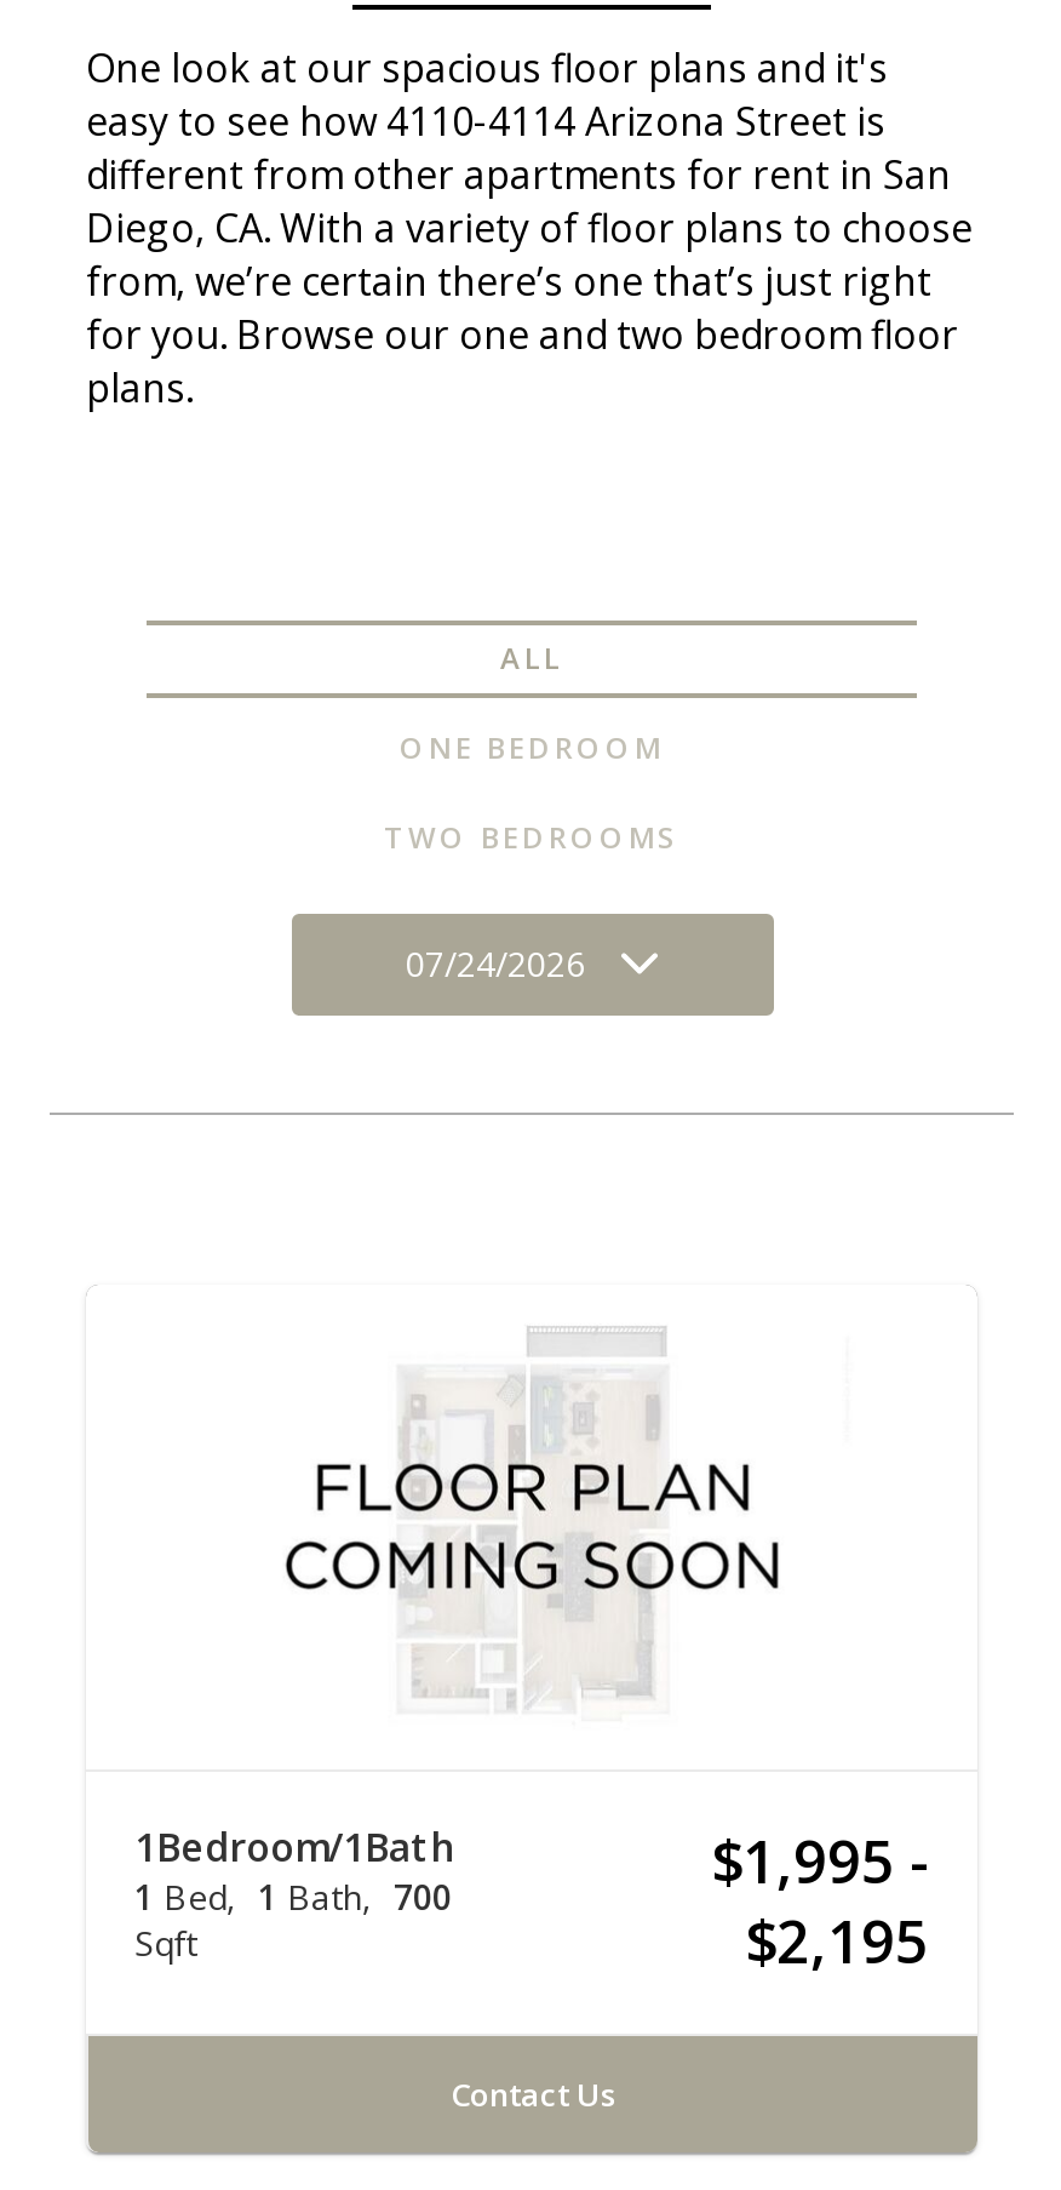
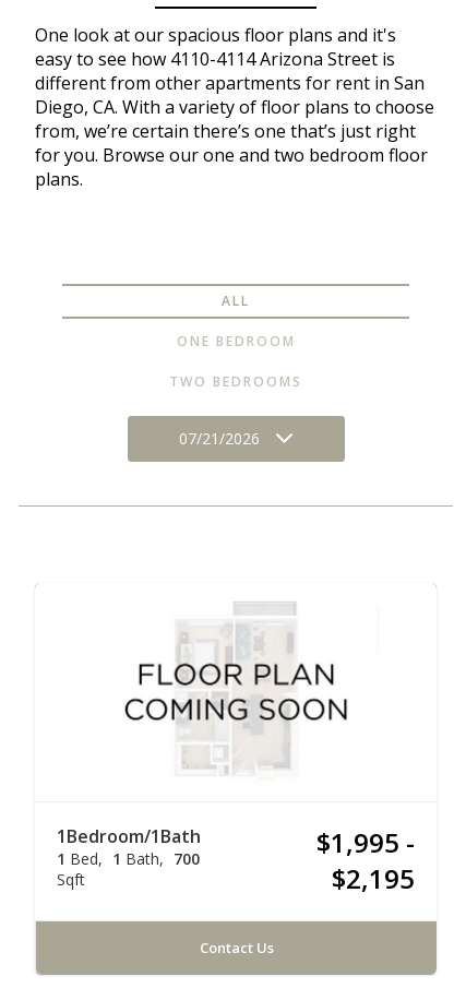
- 07/24/2026
+ 07/21/2026
